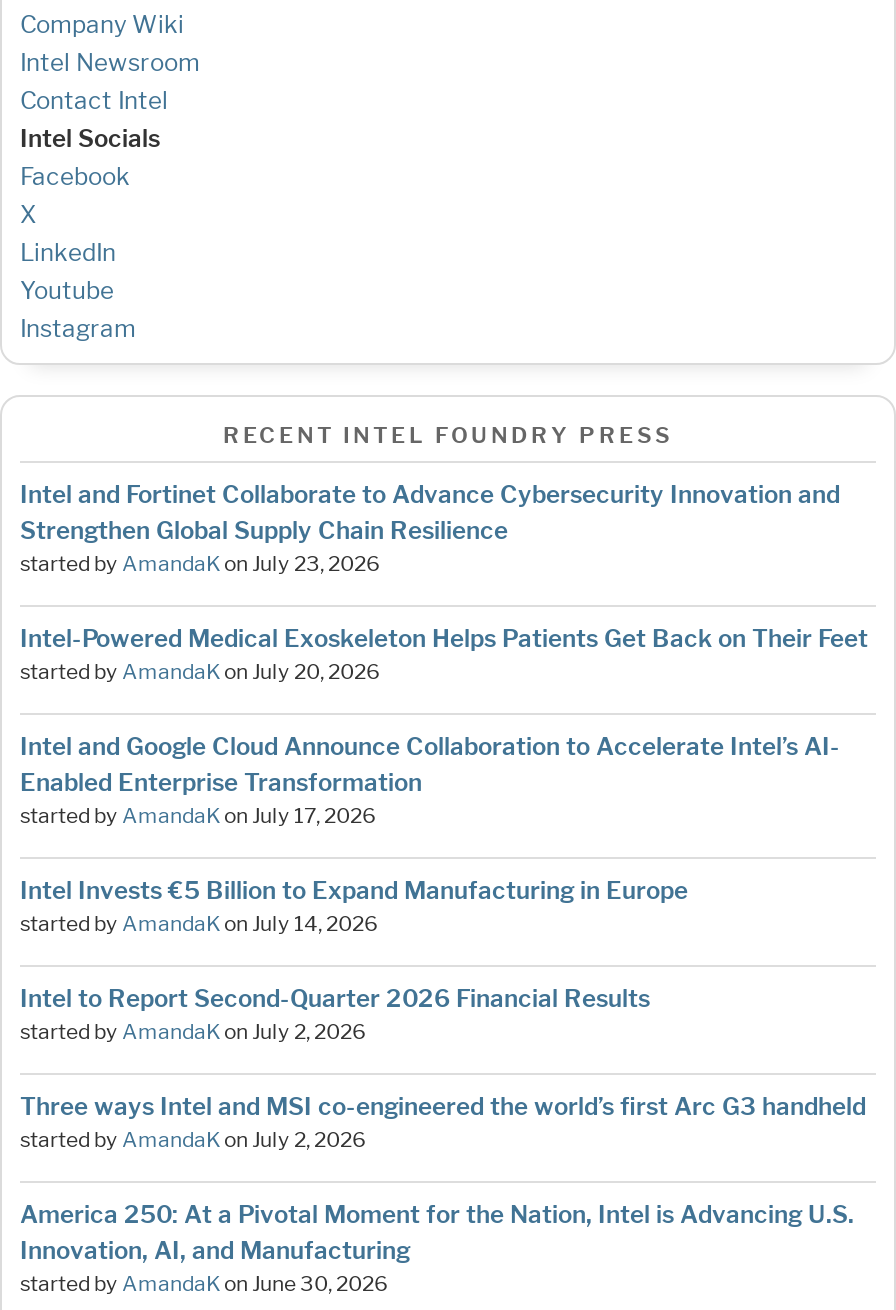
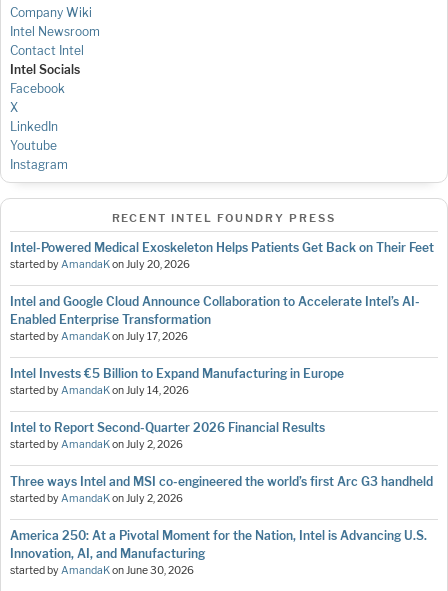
- Intel and Fortinet Collaborate to Advance Cybersecurity Innovation and
- Strengthen Global Supply Chain Resilience
- started by AmandaK on July 23, 2026
